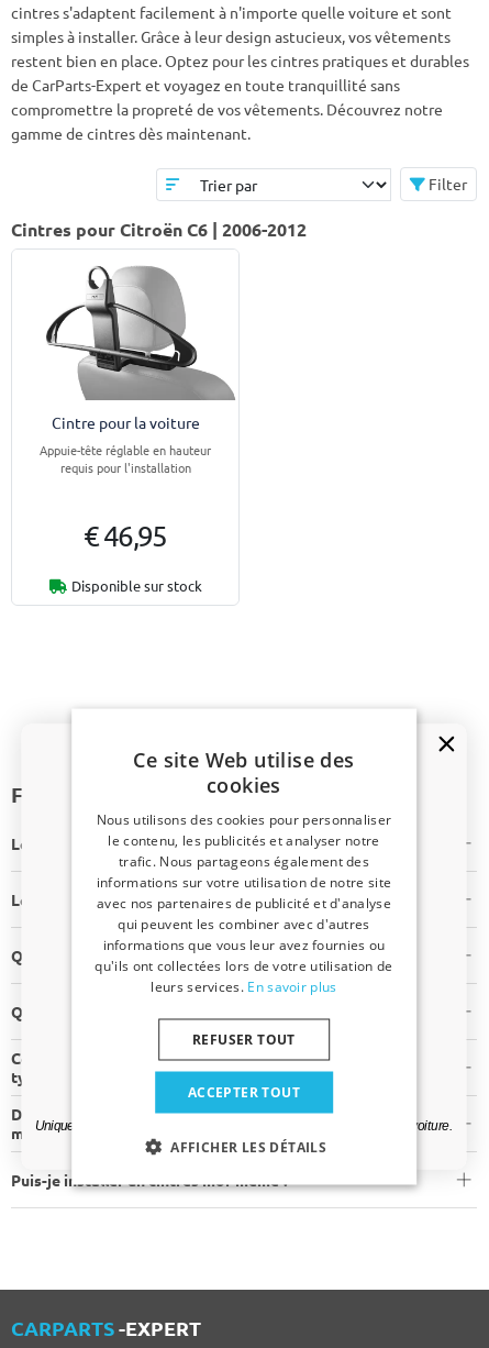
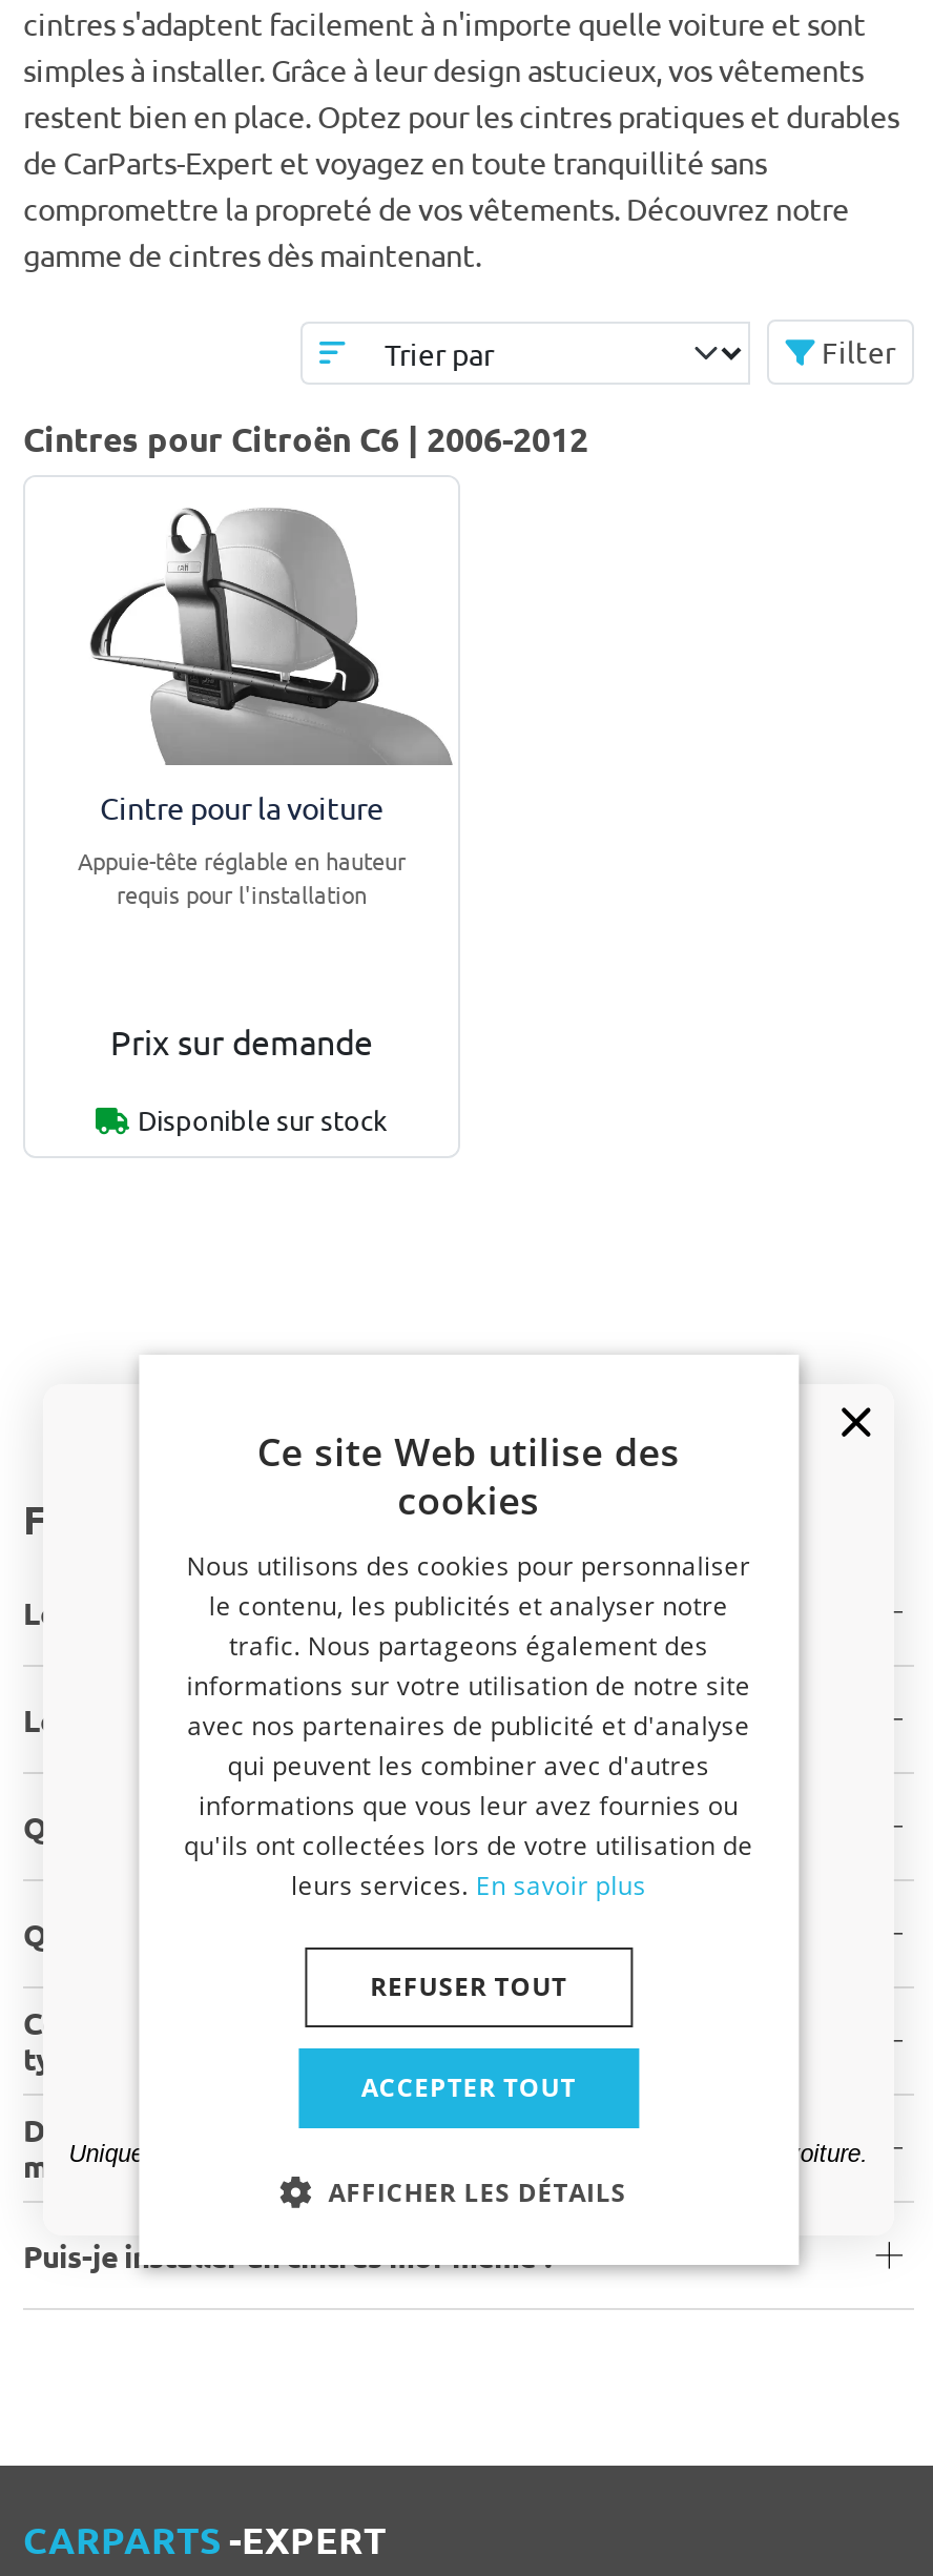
- € 46,95
+ Prix sur demande
